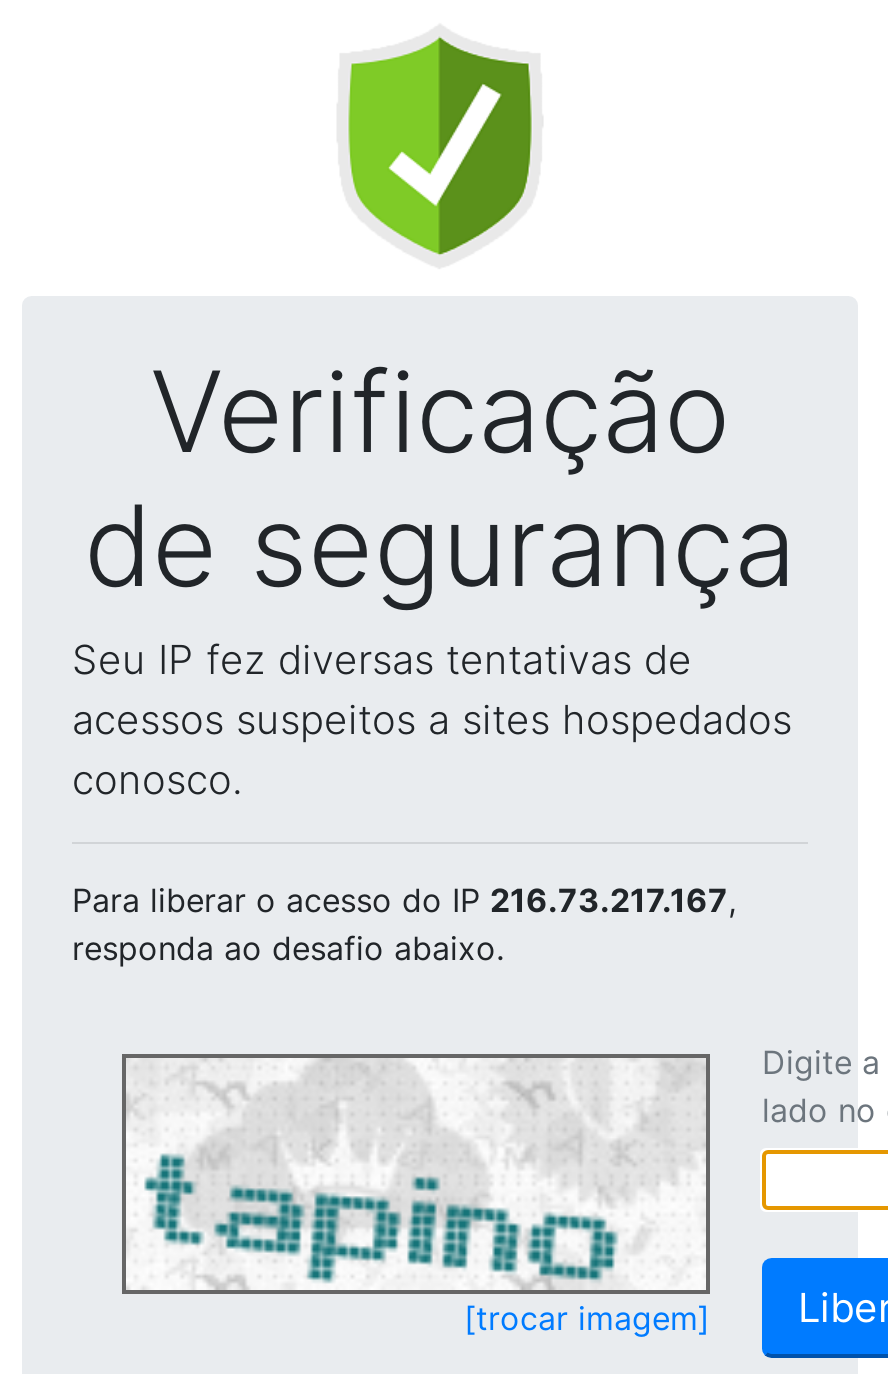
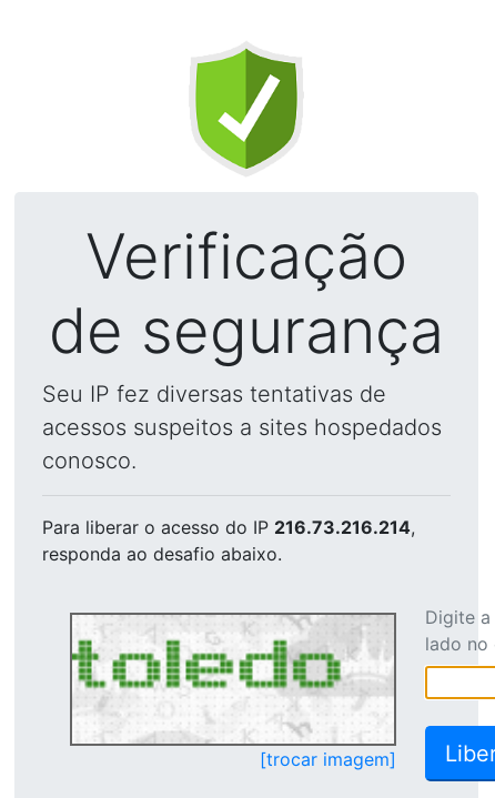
- Para liberar o acesso do IP 216.73.217.167,
+ Para liberar o acesso do IP 216.73.216.214,

- [image]
+ [image]
